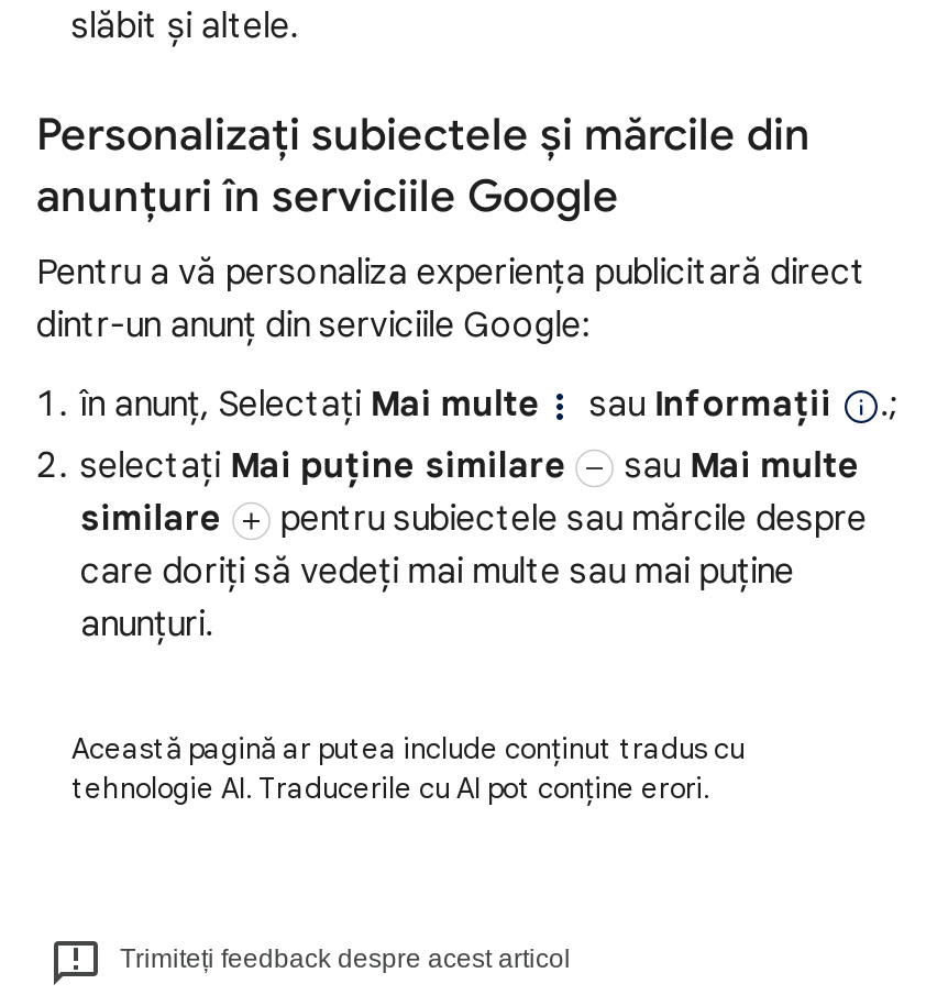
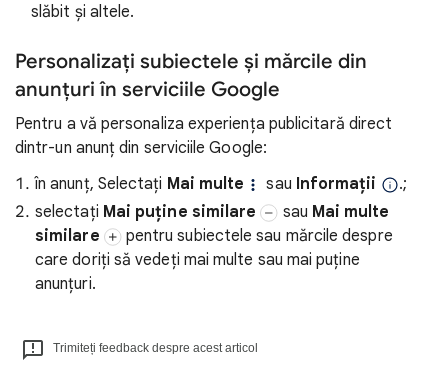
- Această pagină ar putea include conținut tradus cu
- tehnologie AI. Traducerile cu AI pot conține erori.
